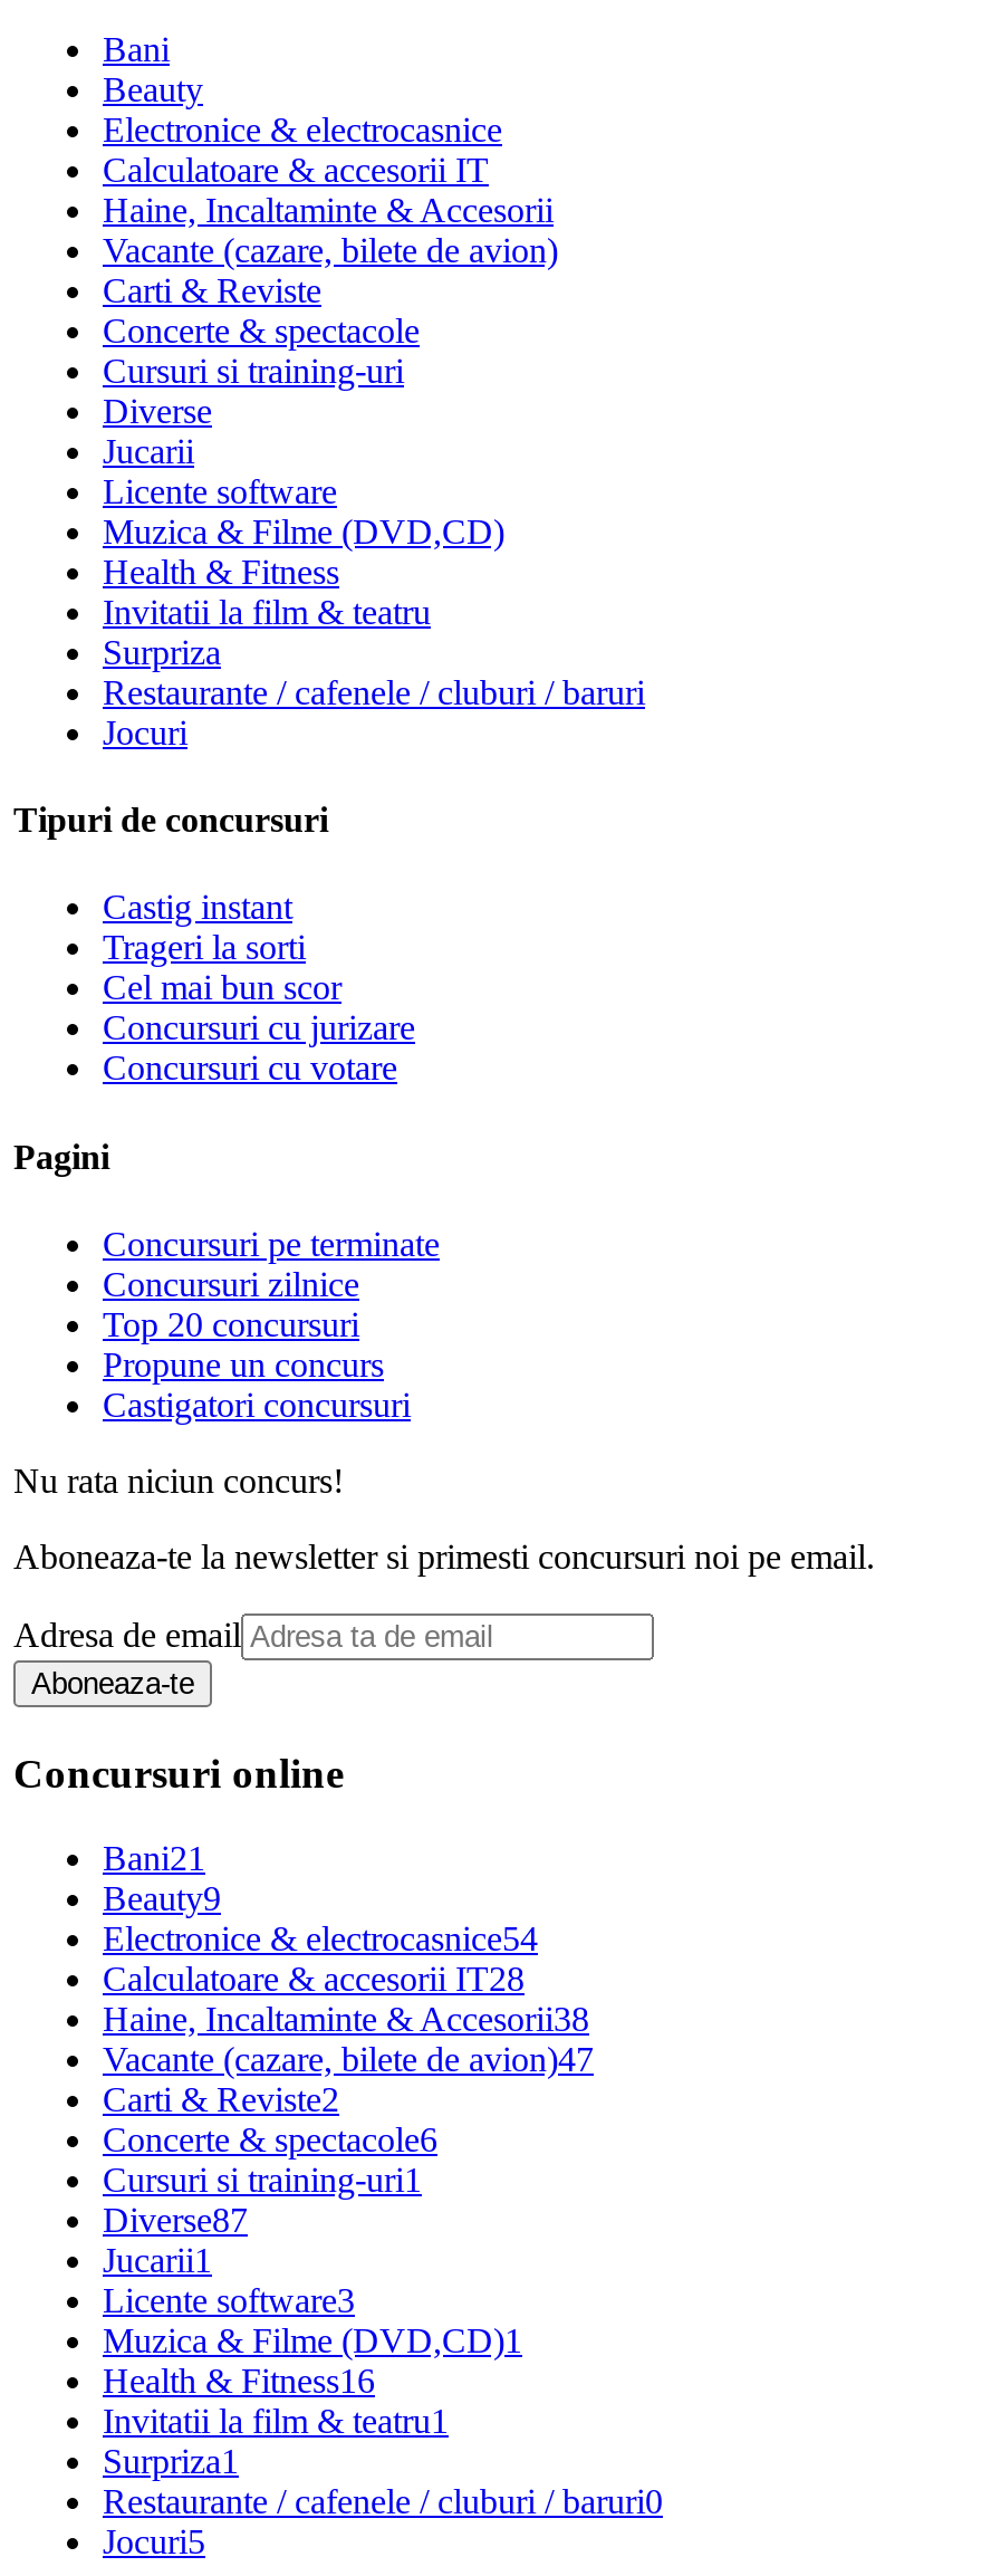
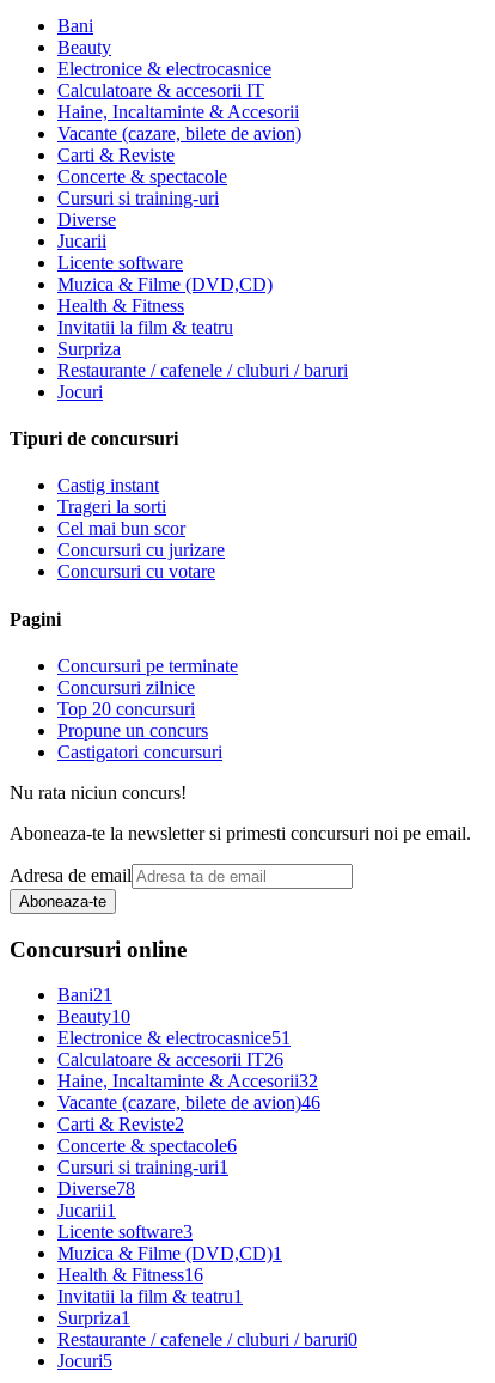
- Beauty9
+ Beauty10

- Electronice & electrocasnice54
+ Electronice & electrocasnice51

- Calculatoare & accesorii IT28
+ Calculatoare & accesorii IT26

- Haine, Incaltaminte & Accesorii38
+ Haine, Incaltaminte & Accesorii32

- Vacante (cazare, bilete de avion)47
+ Vacante (cazare, bilete de avion)46

- Diverse87
+ Diverse78
